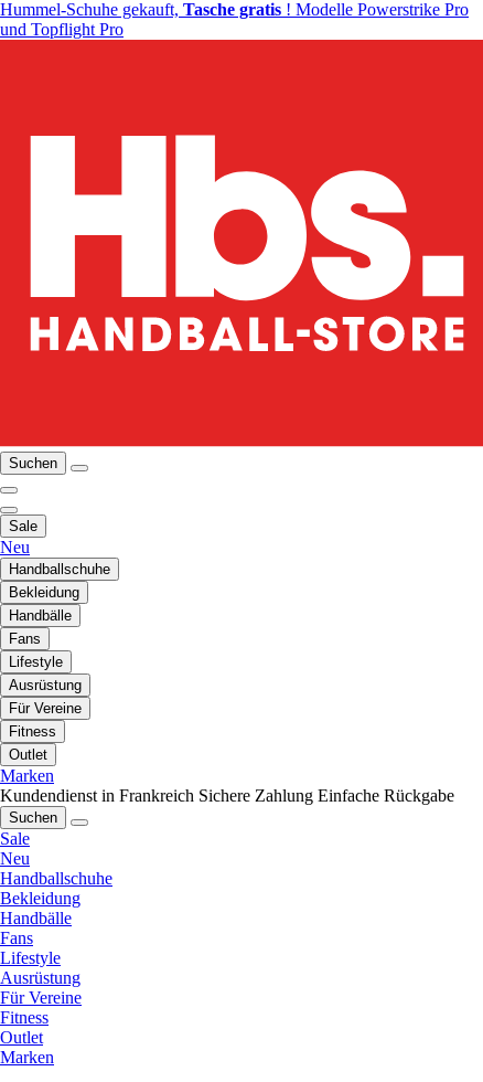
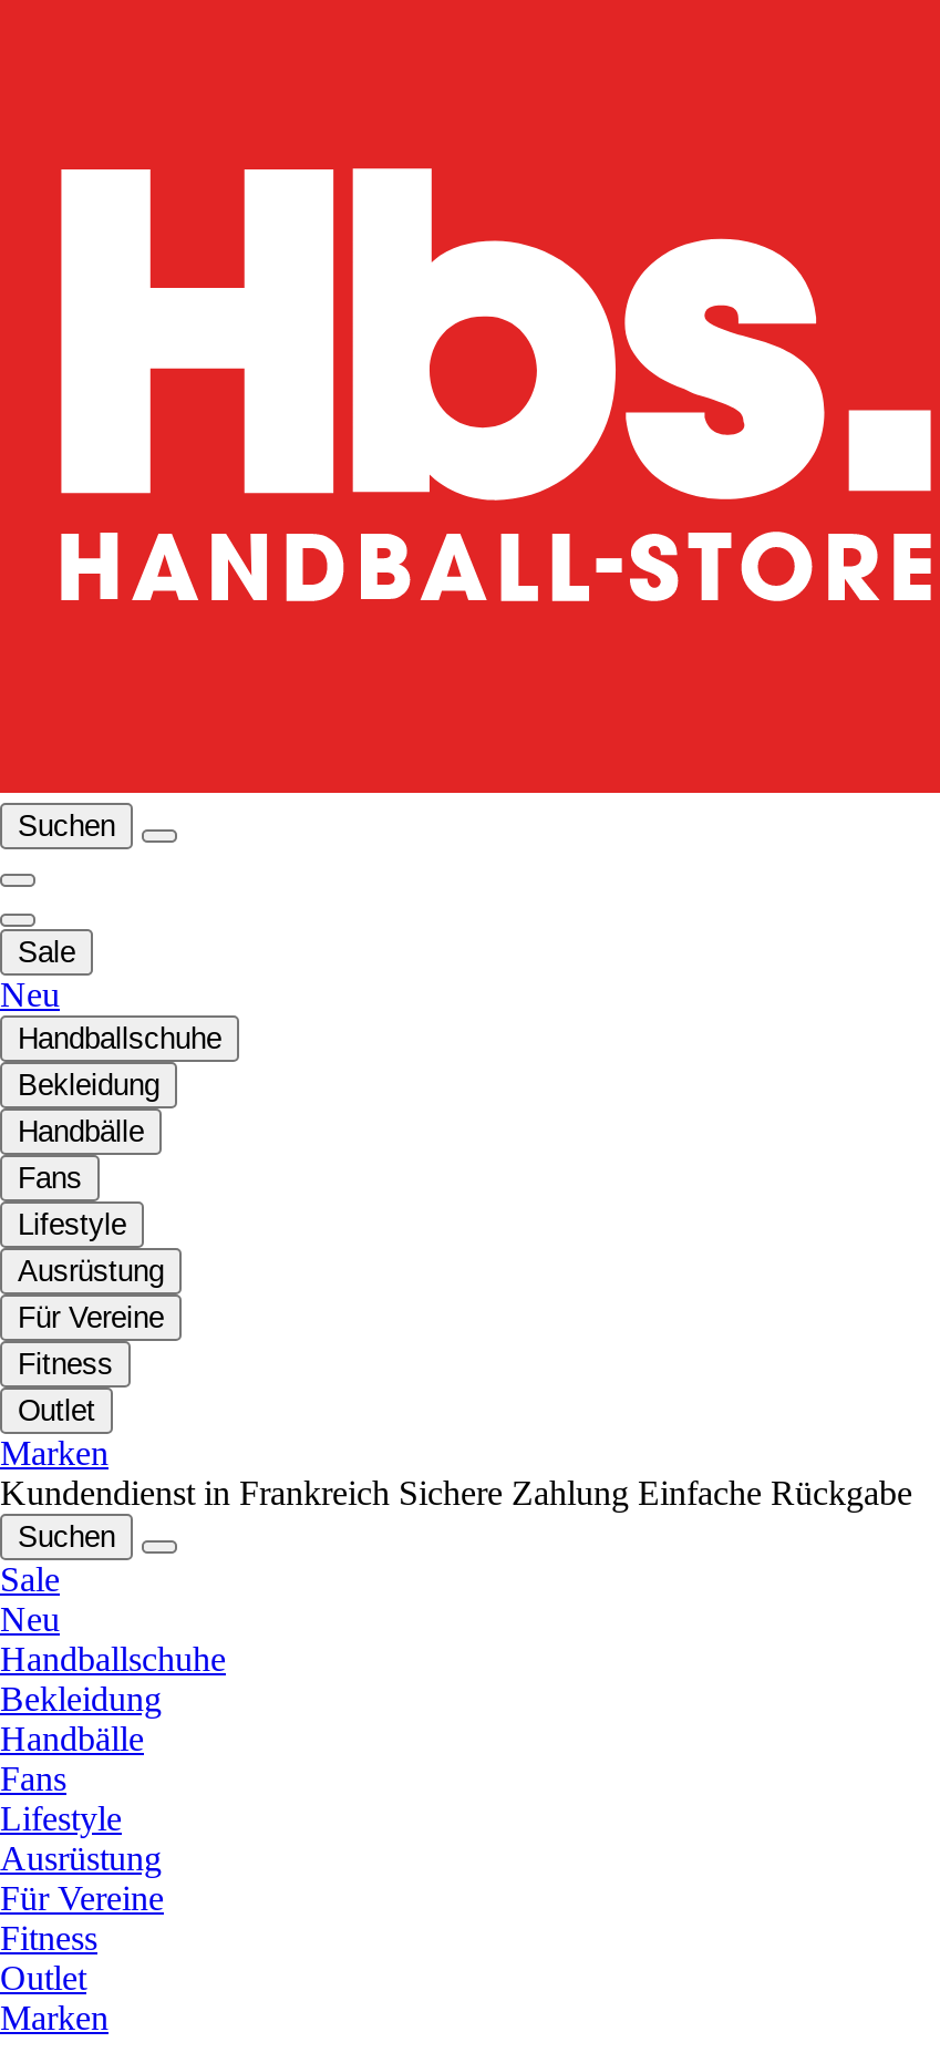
- Hummel-Schuhe gekauft, Tasche gratis! Modelle Powerstrike Pro
- und Topflight Pro
